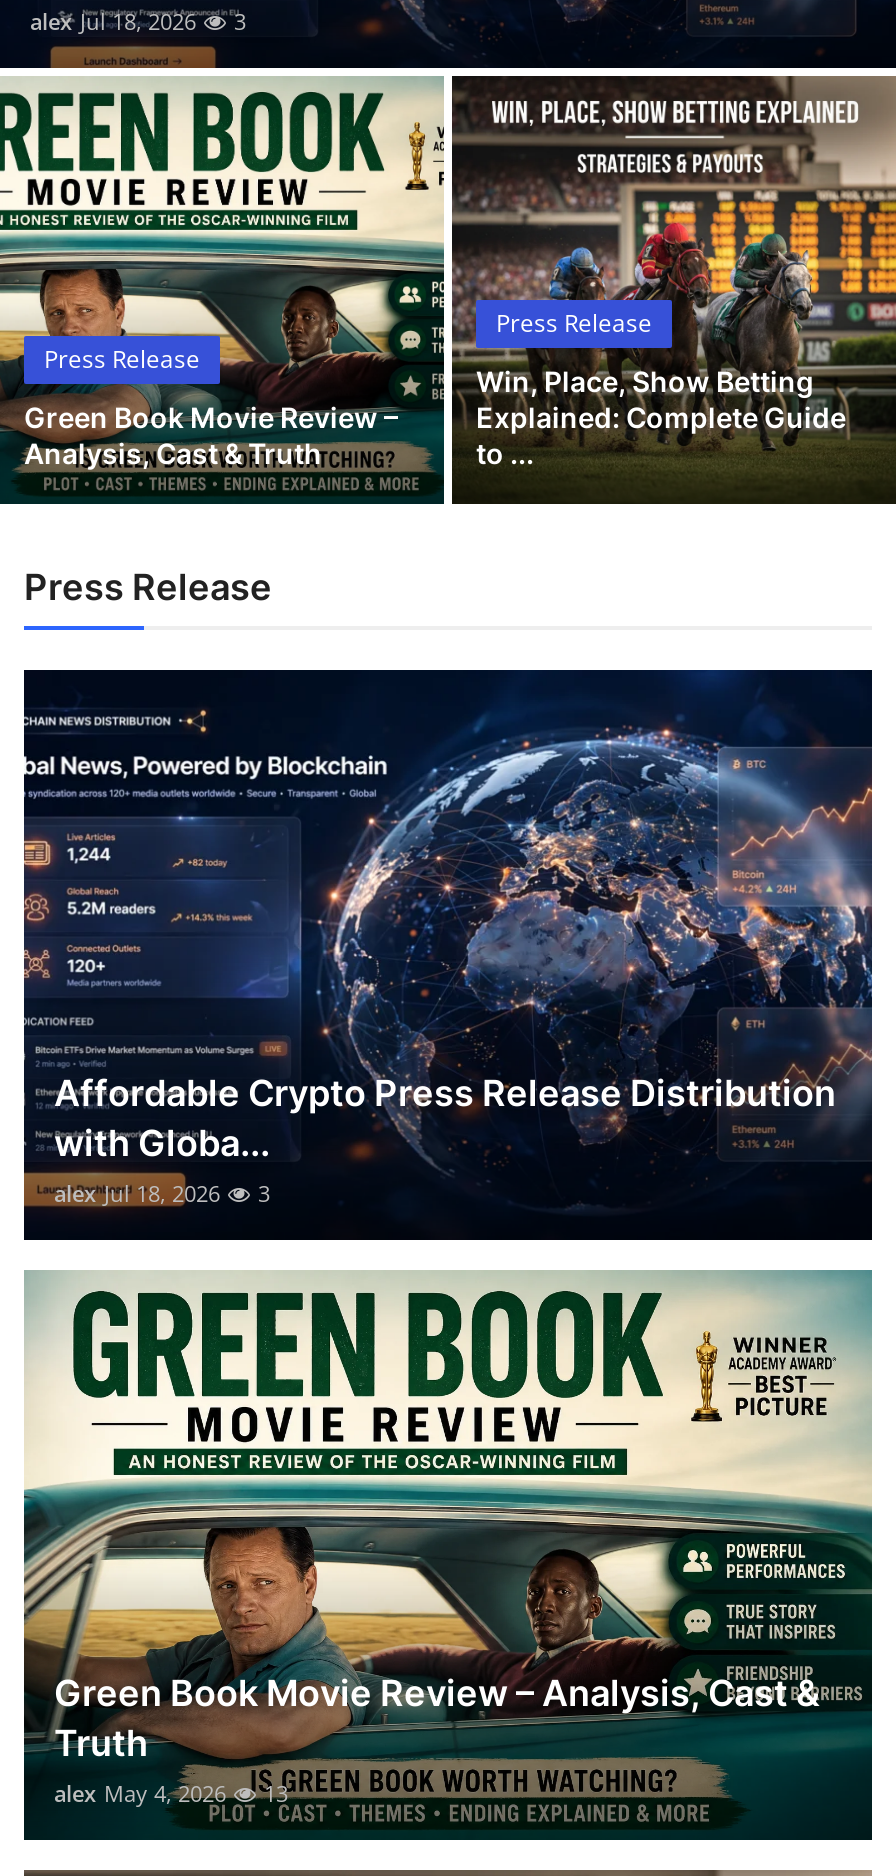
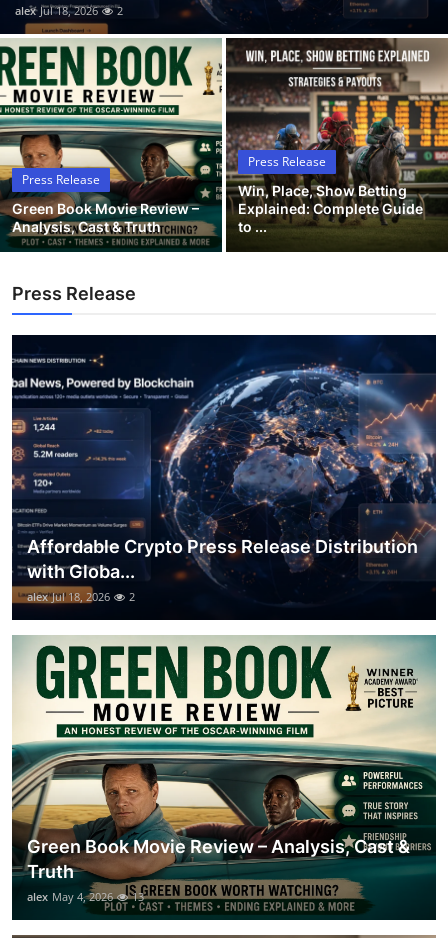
- 3
+ 2

- 3
+ 2
